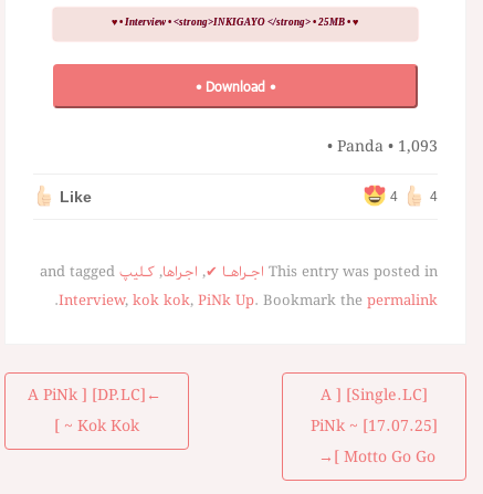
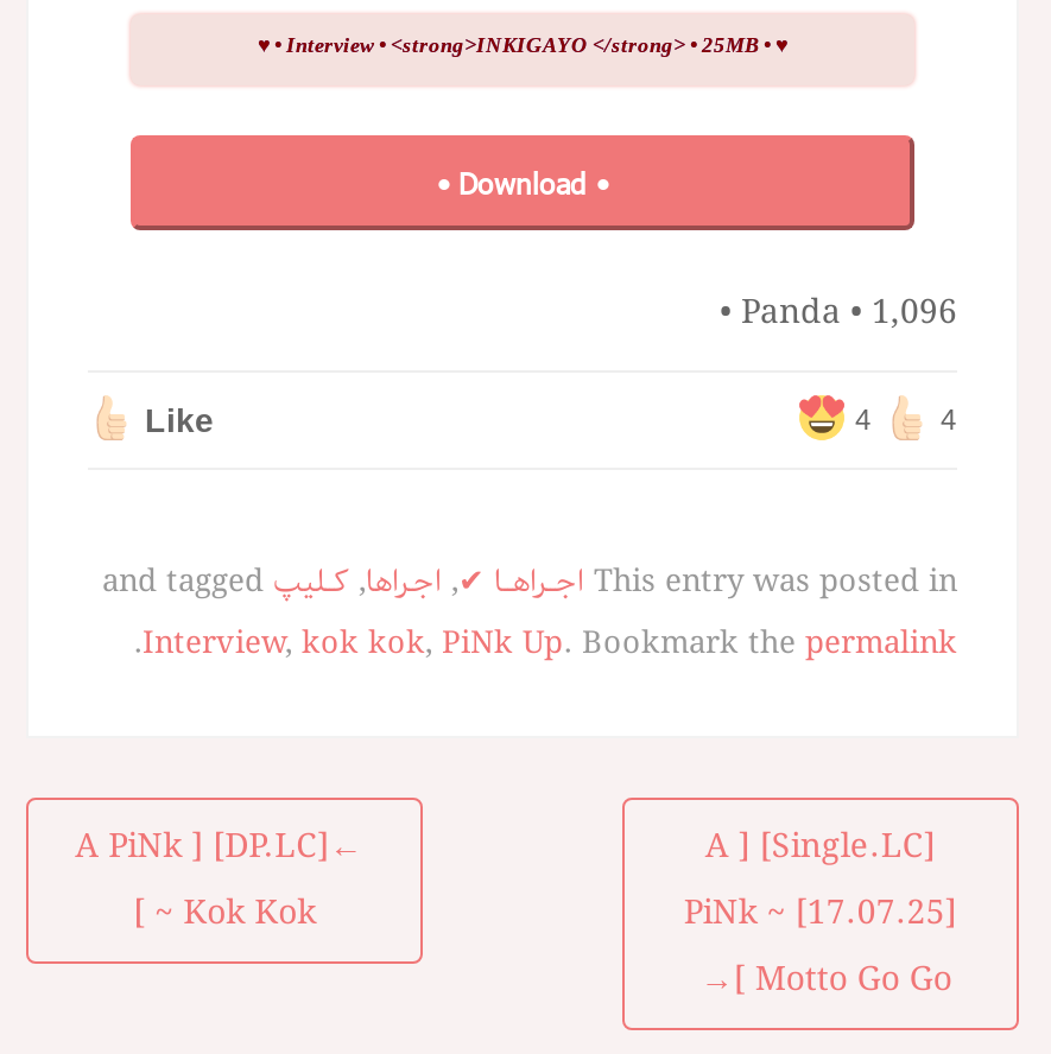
- 1,093
+ 1,096
